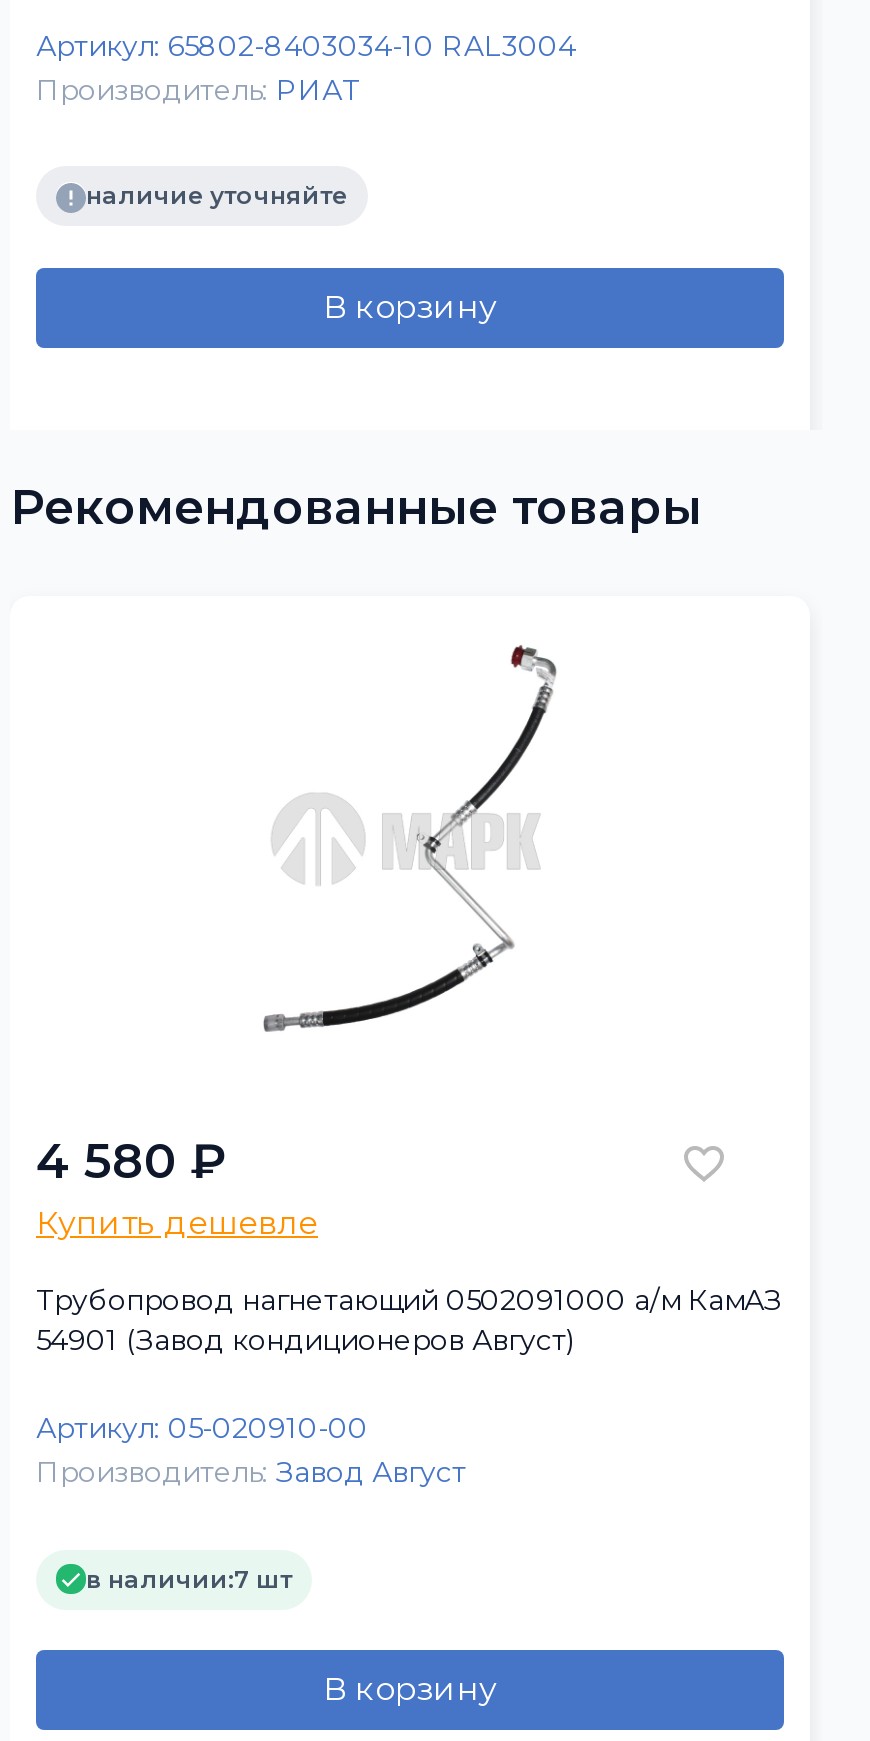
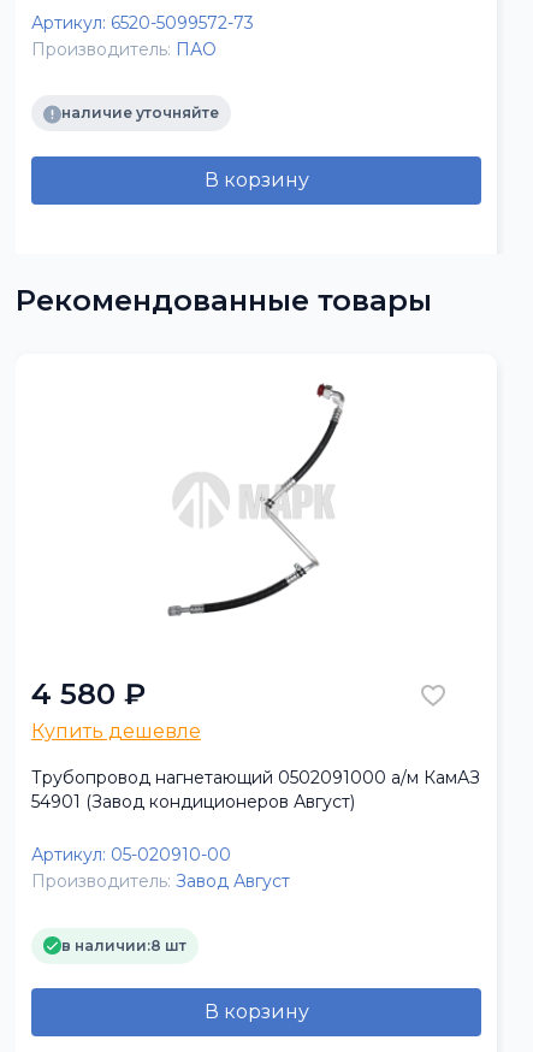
- Артикул: 65802-8403034-10 RAL3004
- Производитель: РИАТ
+ Артикул: 6520-5099572-73
+ Производитель: ПАО

- в наличии:7 шт
+ в наличии:8 шт
